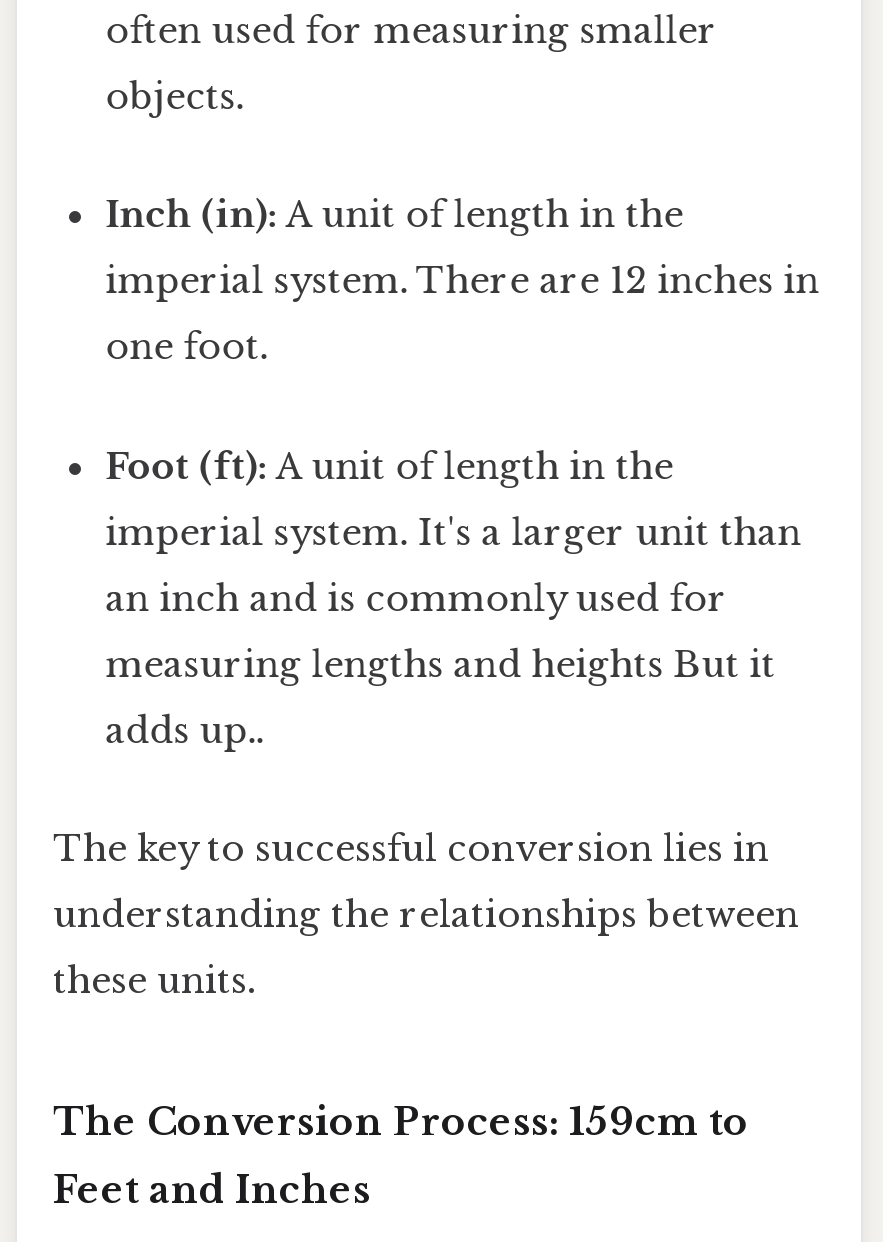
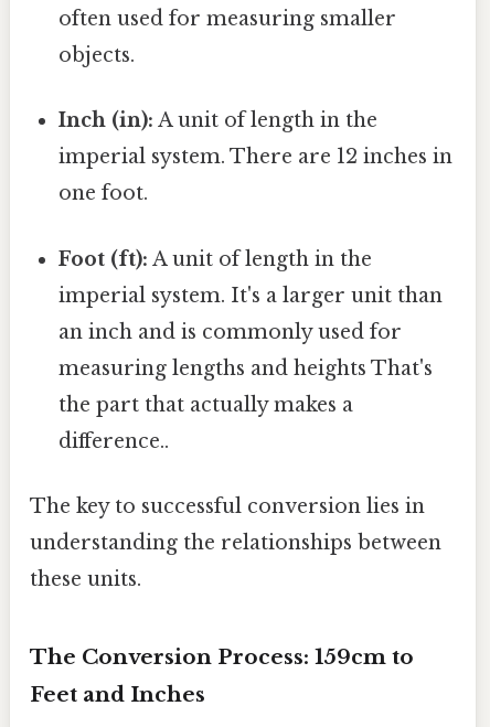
- measuring lengths and heights But it
- adds up..
+ measuring lengths and heights That's
+ the part that actually makes a
+ difference..
